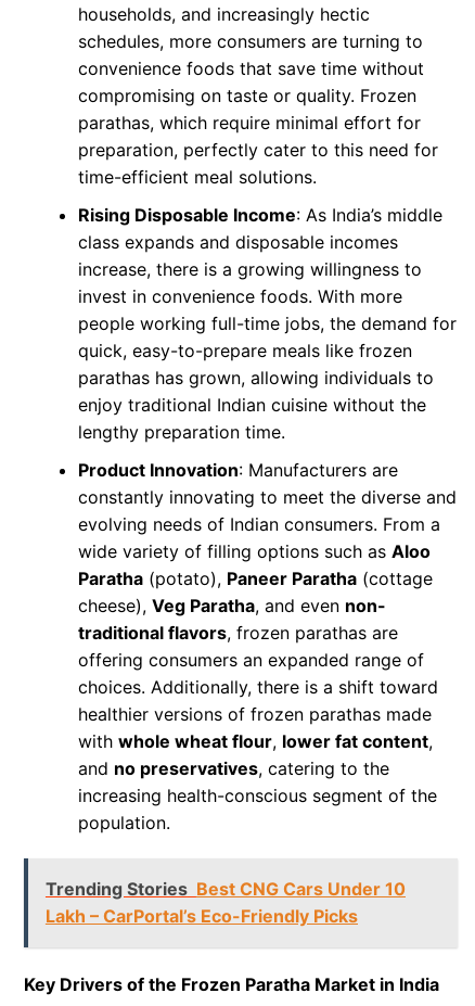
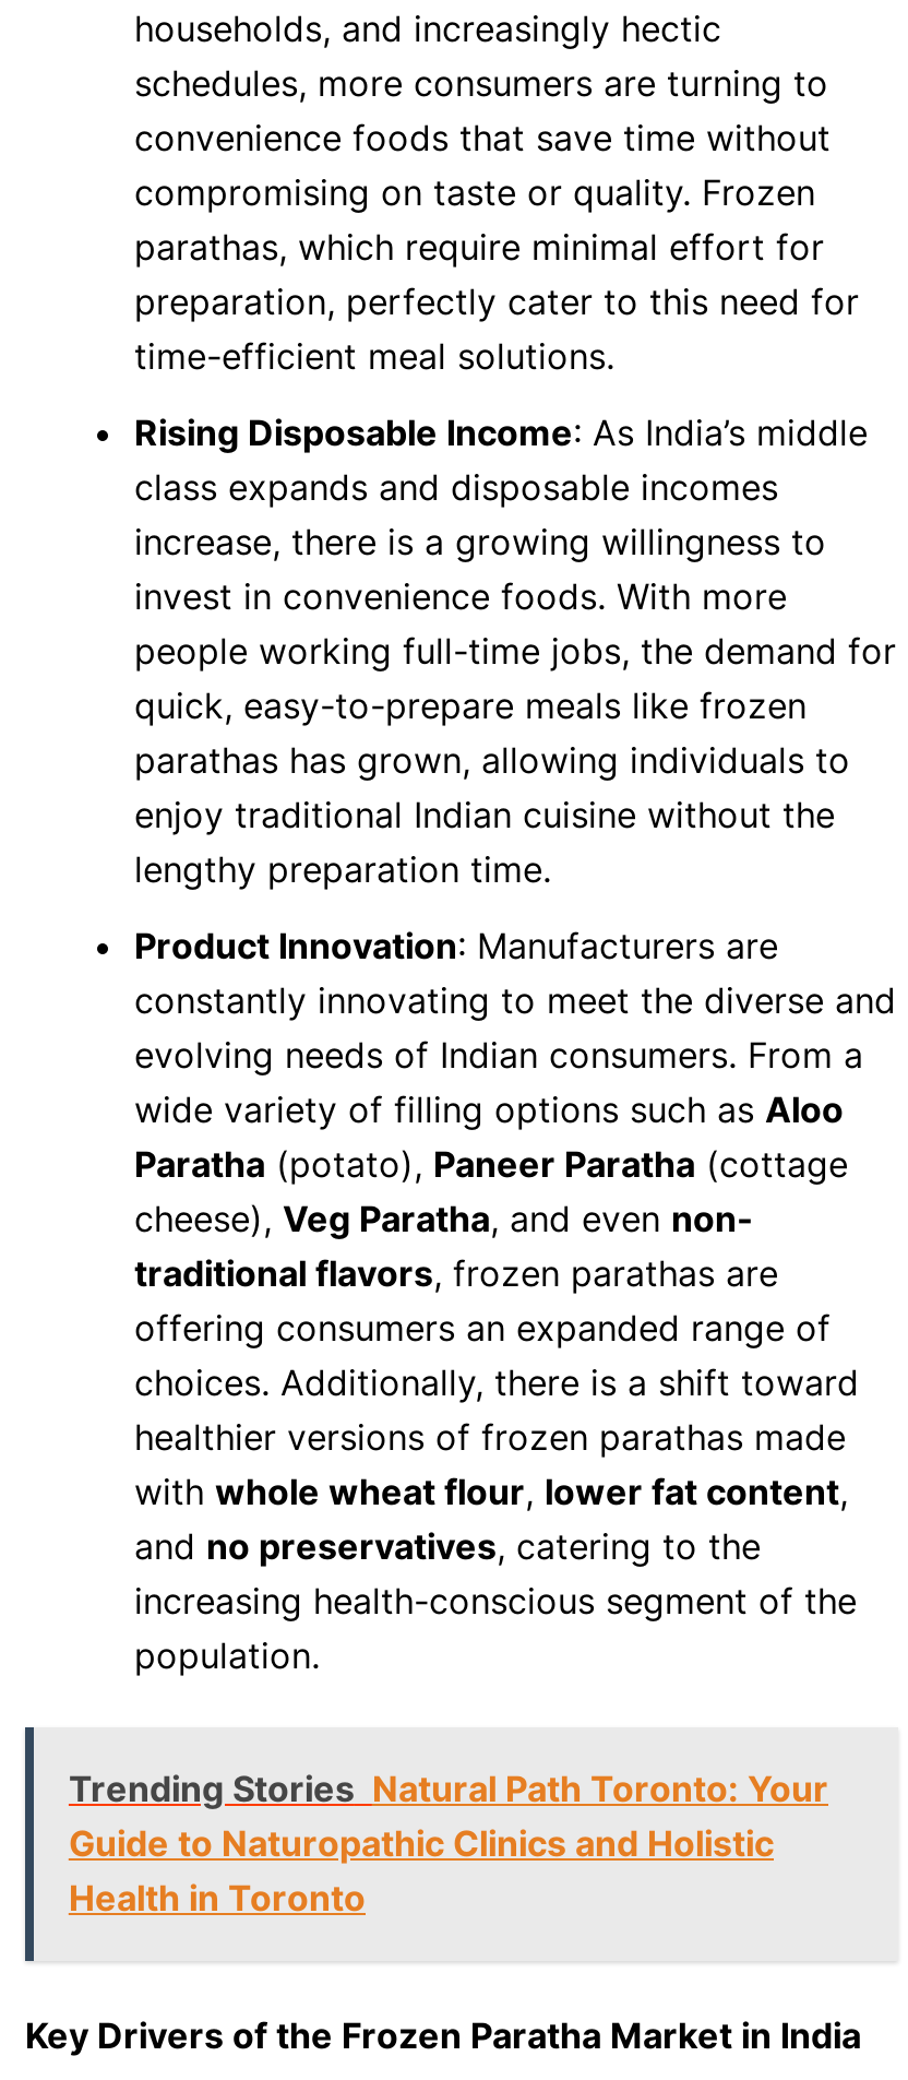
- Trending Stories Best CNG Cars Under 10
- Lakh – CarPortal’s Eco-Friendly Picks
+ Trending Stories Natural Path Toronto: Your
+ Guide to Naturopathic Clinics and Holistic
+ Health in Toronto
